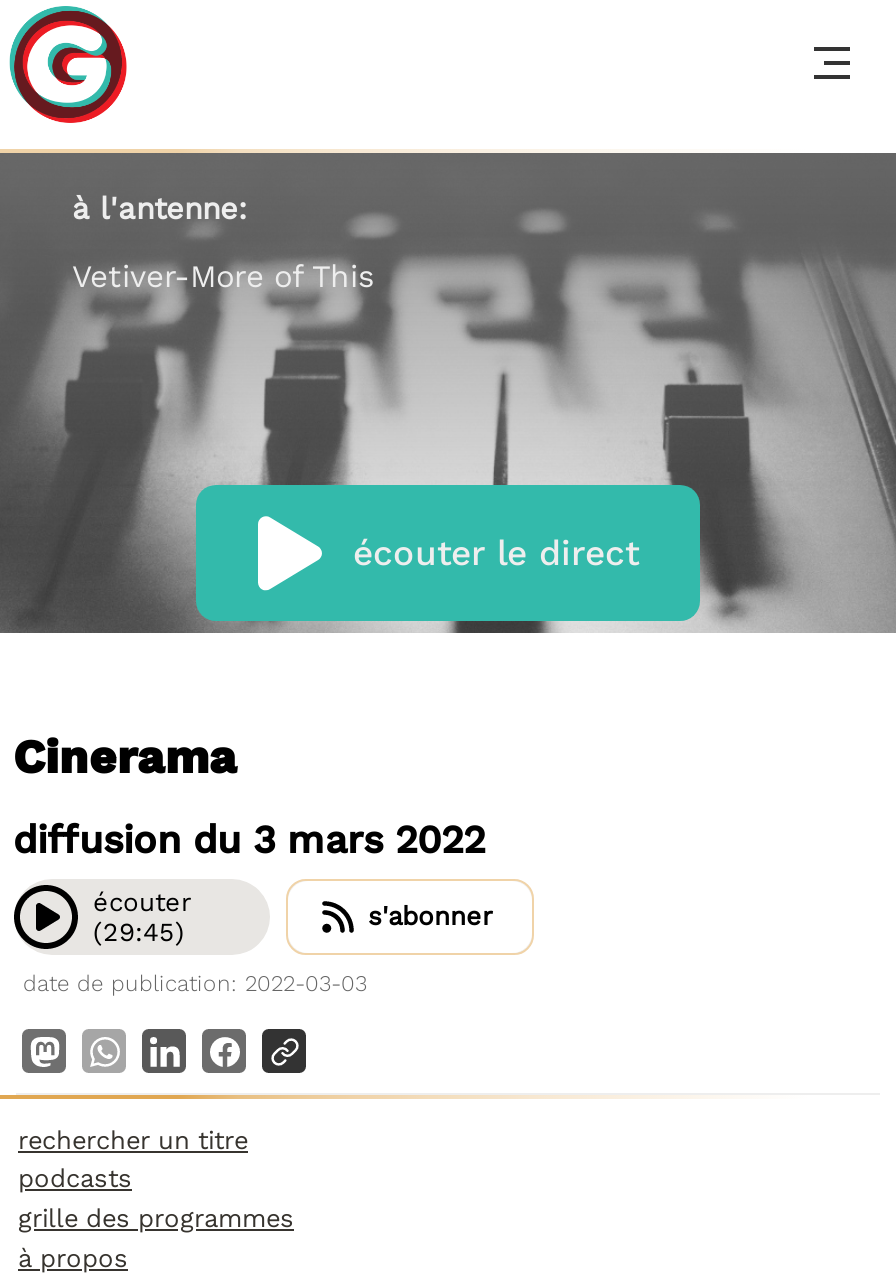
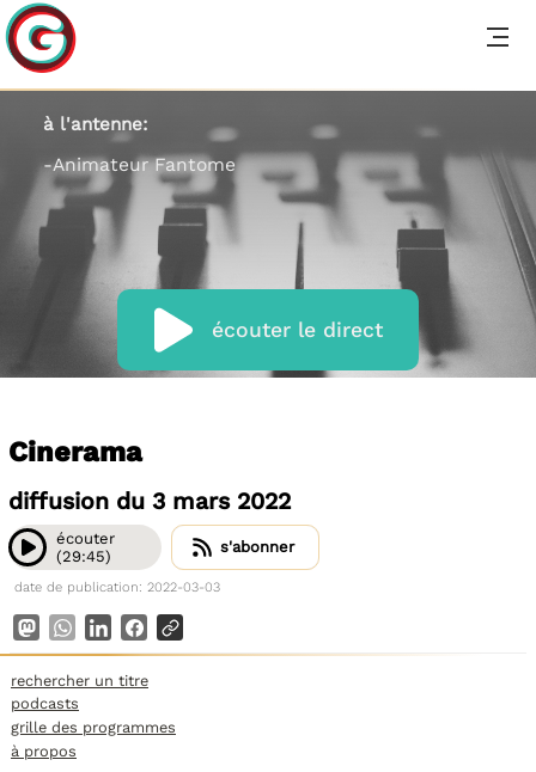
- Vetiver-More of This
+ -Animateur Fantome
